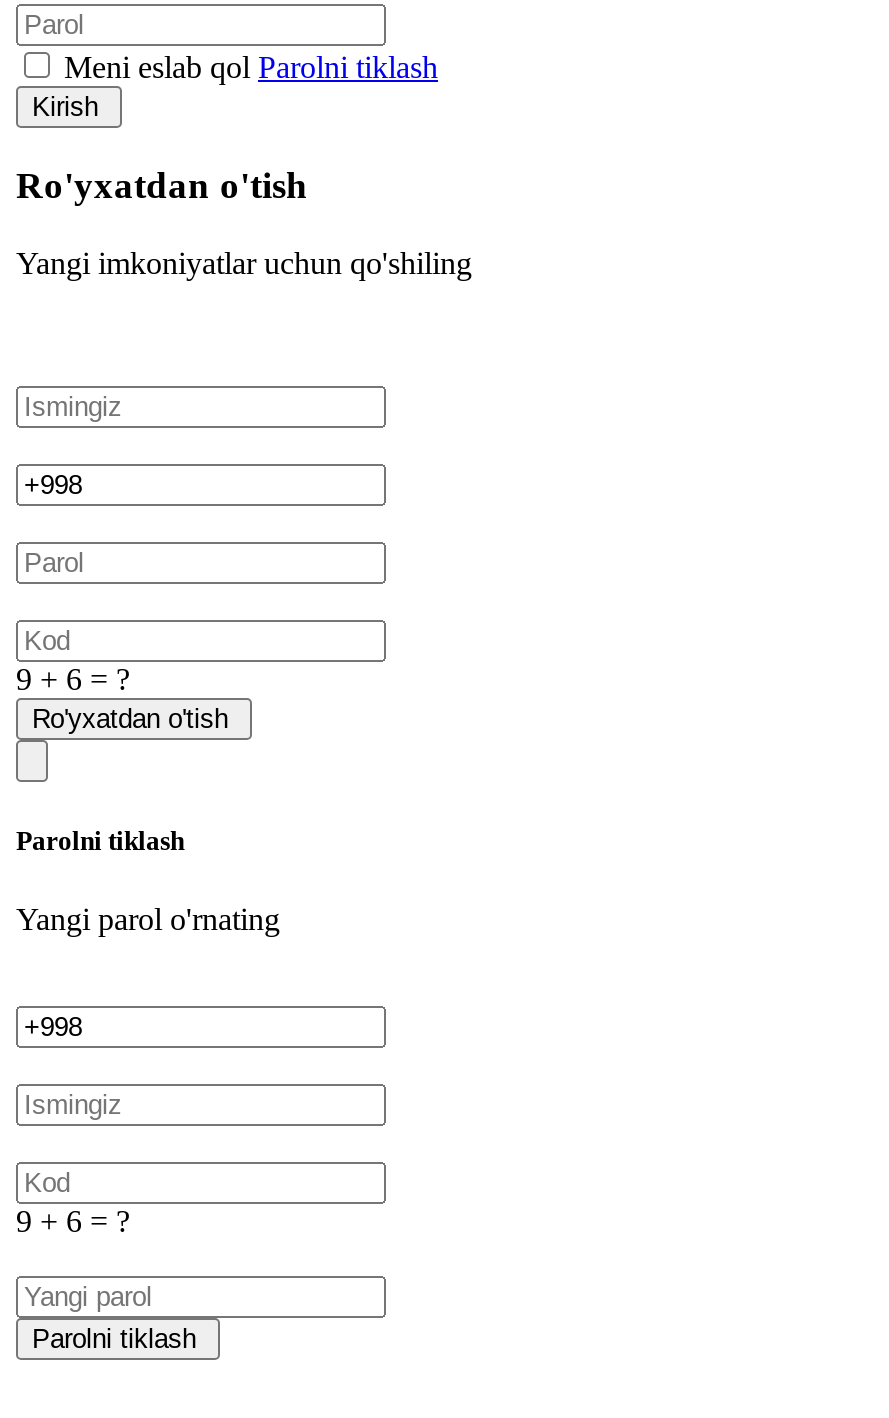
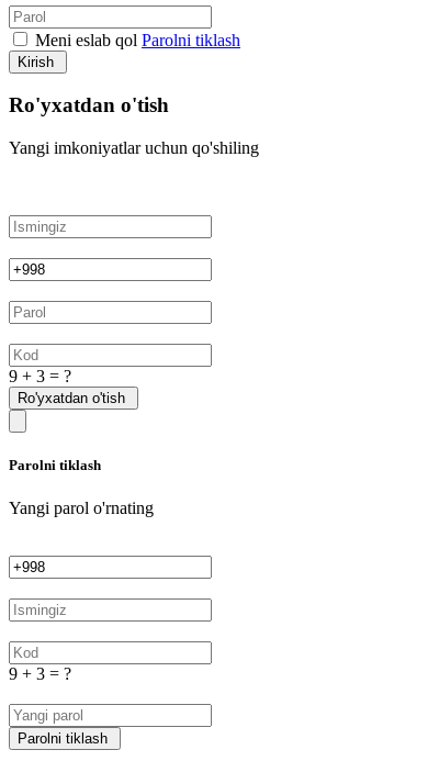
- 9 + 6 = ?
+ 9 + 3 = ?

- 9 + 6 = ?
+ 9 + 3 = ?
